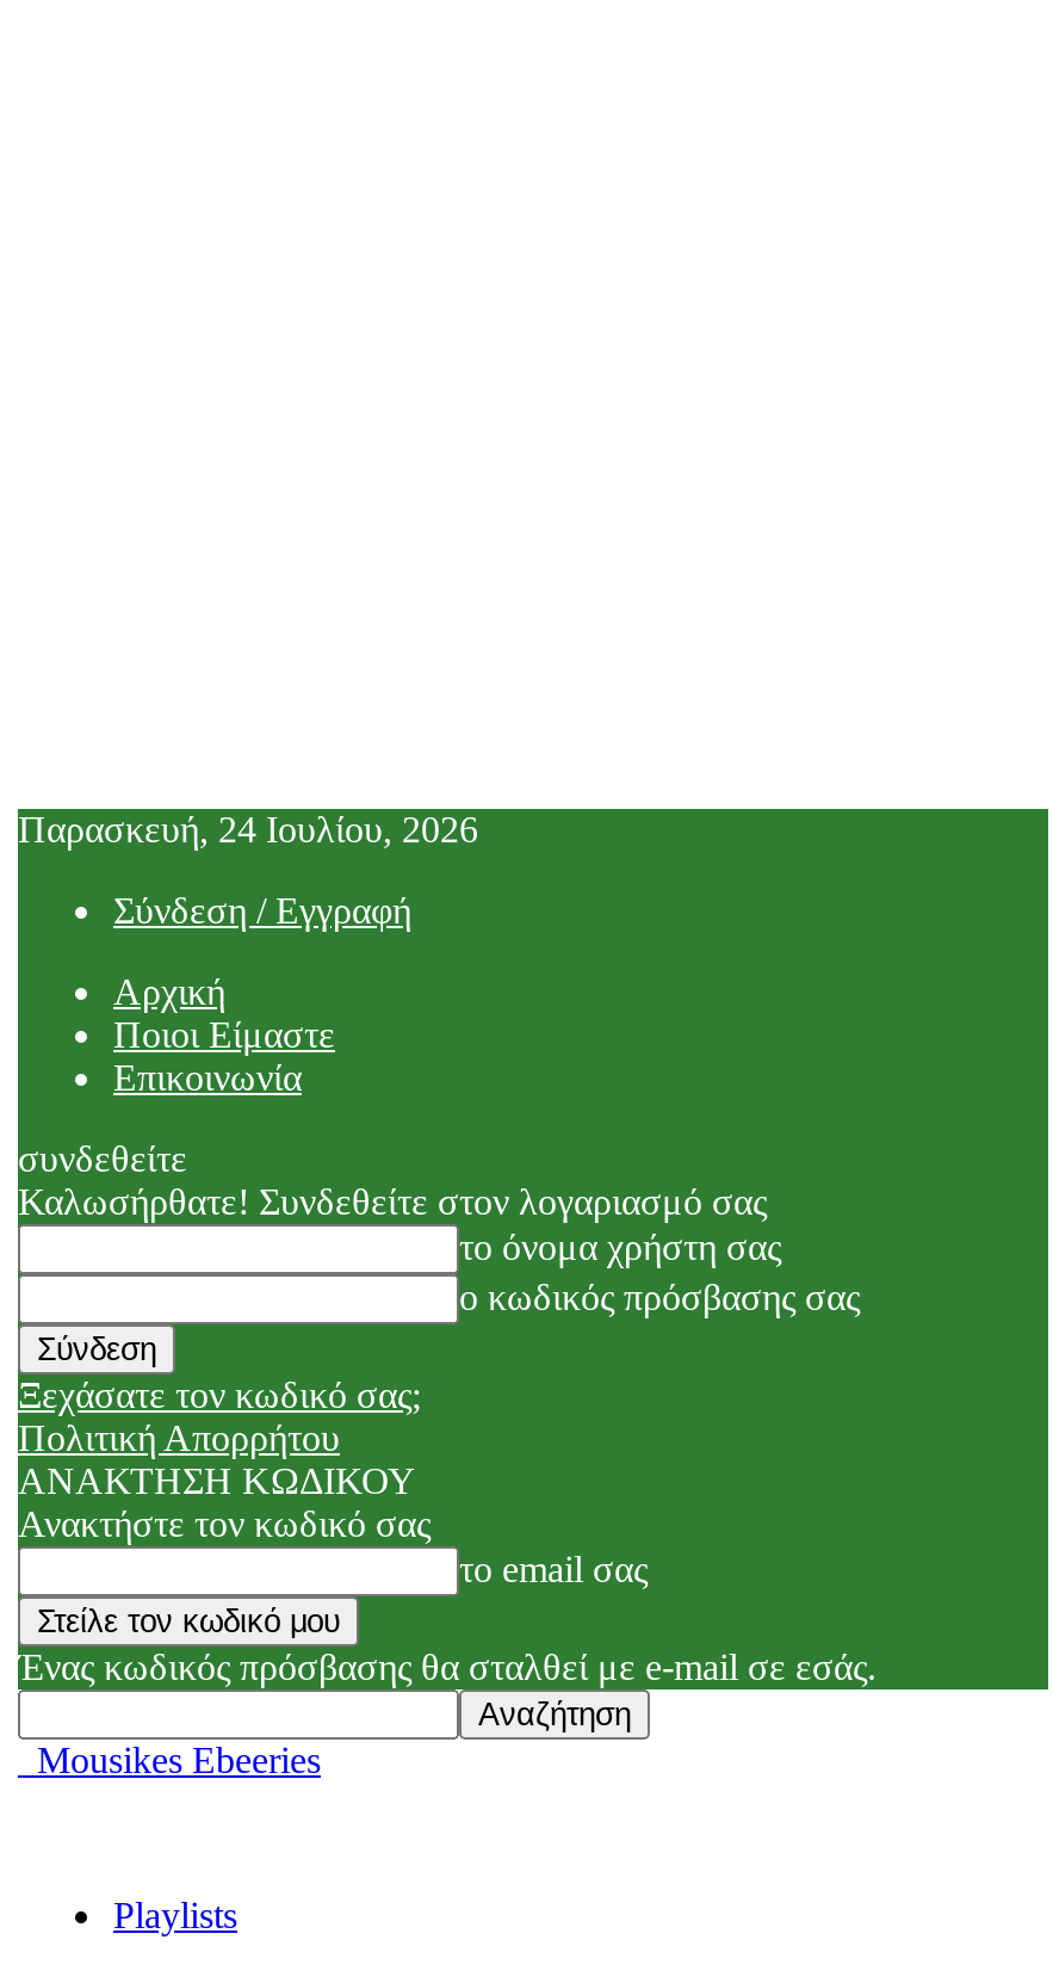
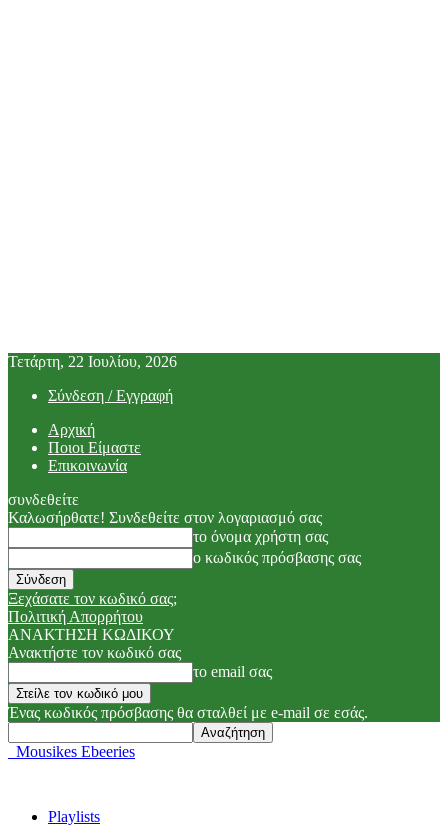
- Παρασκευή, 24 Ιουλίου, 2026
+ Τετάρτη, 22 Ιουλίου, 2026
